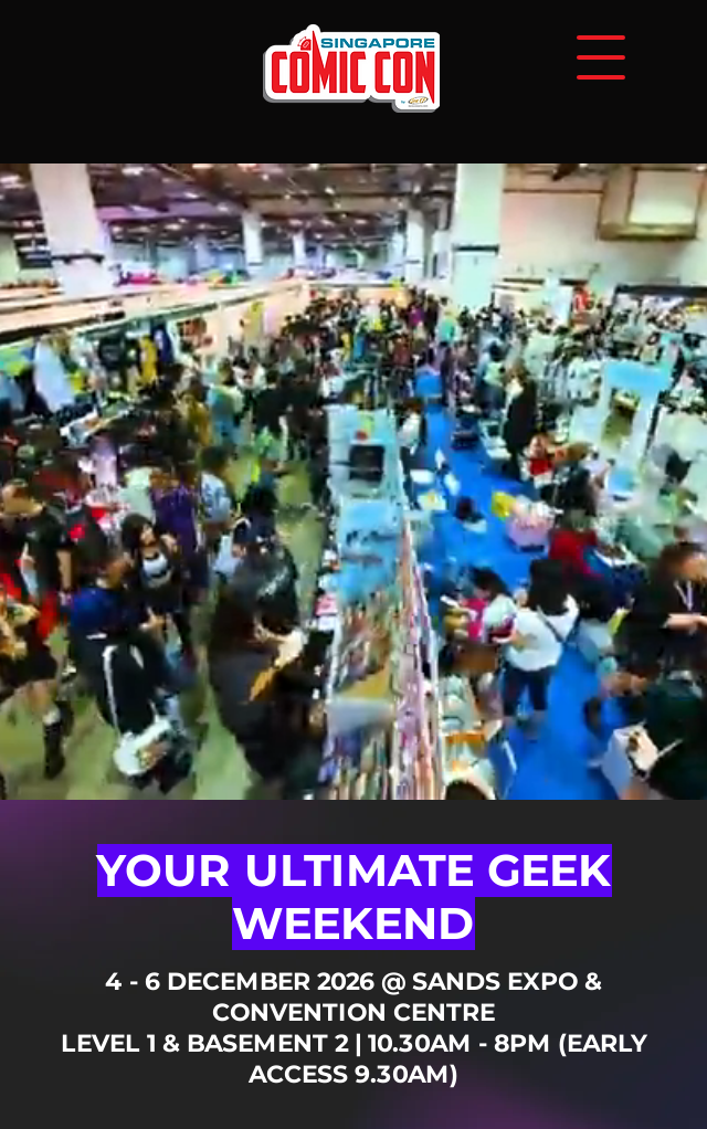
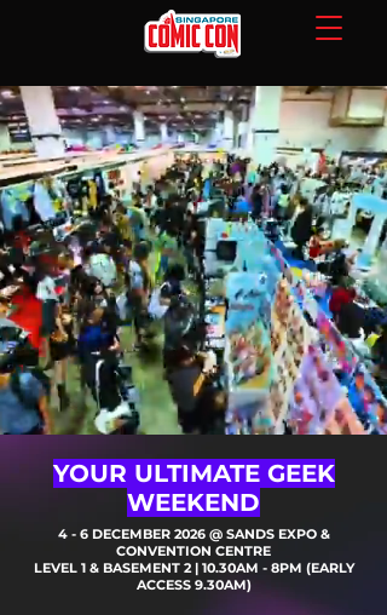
- [image]
+ [image]
